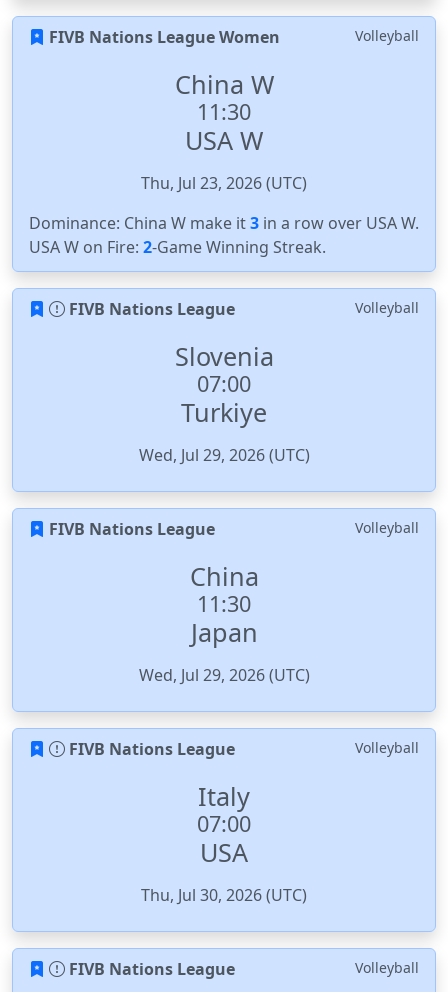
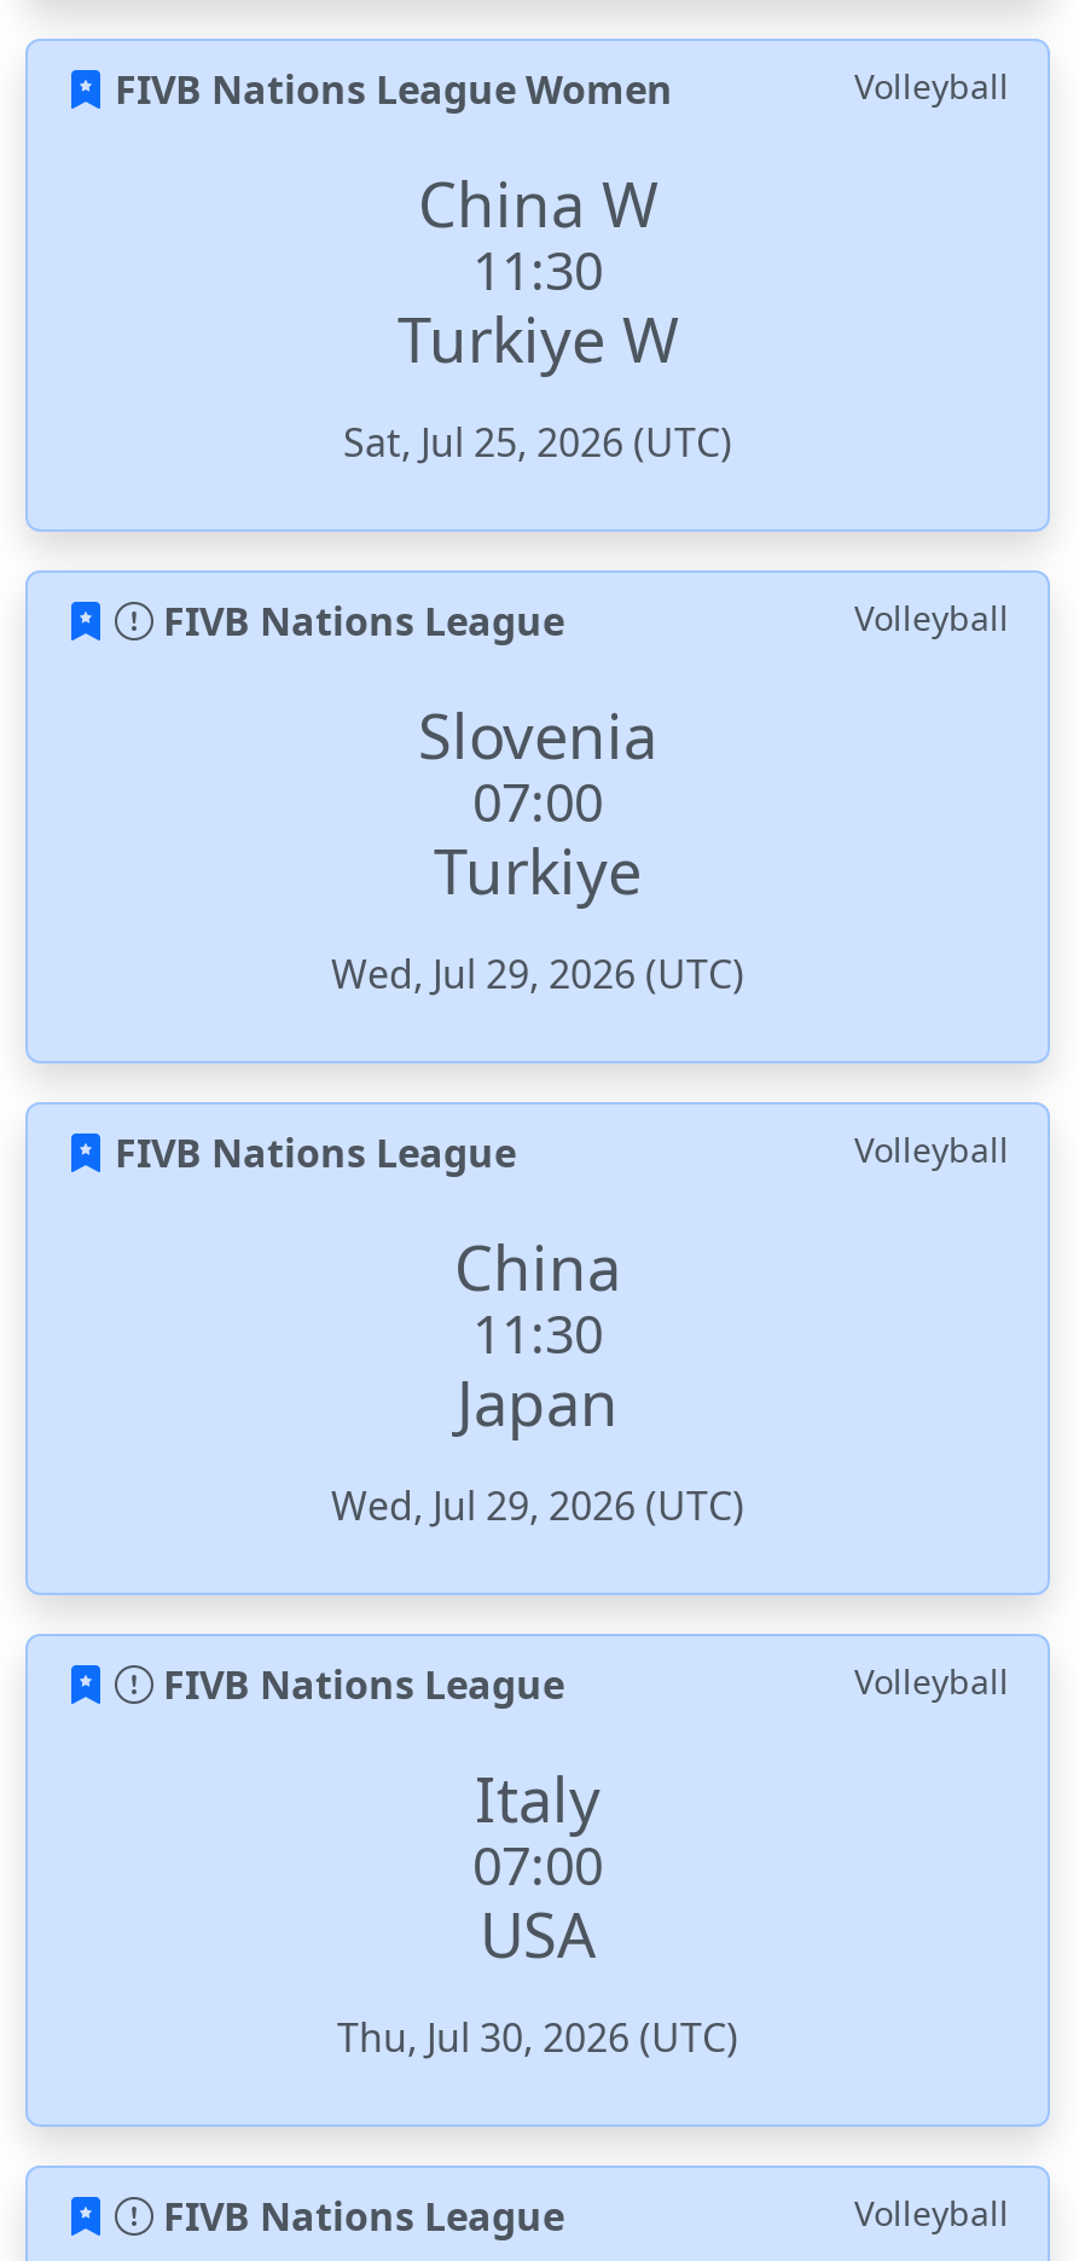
- USA W
- Thu, Jul 23, 2026 (UTC)
- Dominance: China W make it 3 in a row over USA W.
- USA W on Fire: 2-Game Winning Streak.
+ Turkiye W
+ Sat, Jul 25, 2026 (UTC)
